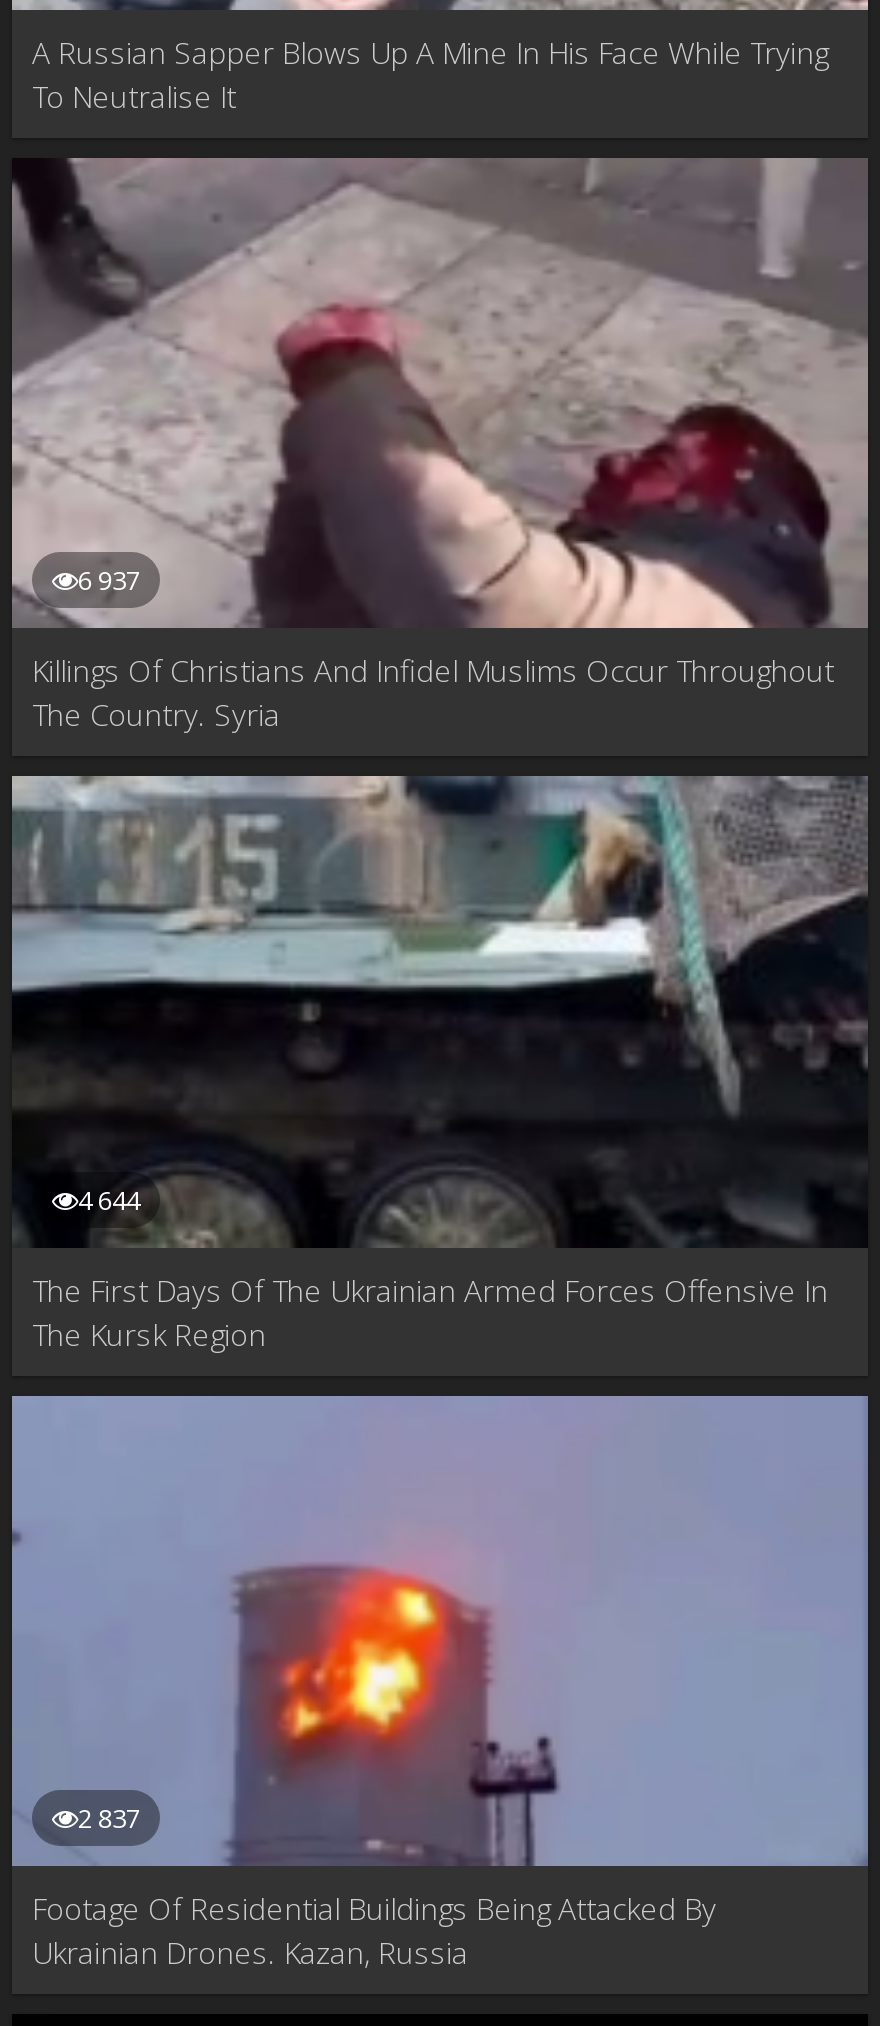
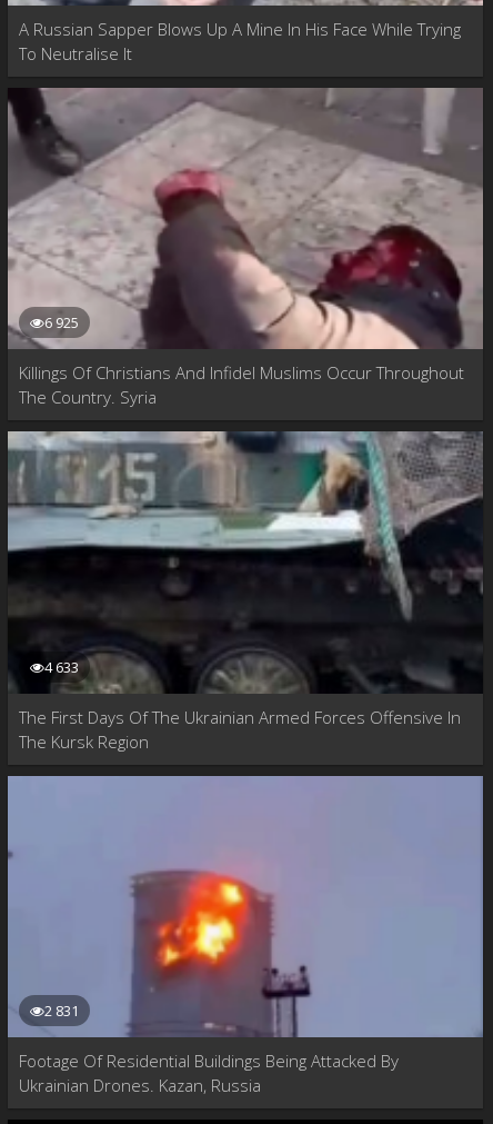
- 6 937
+ 6 925

- 4 644
+ 4 633

- 2 837
+ 2 831
